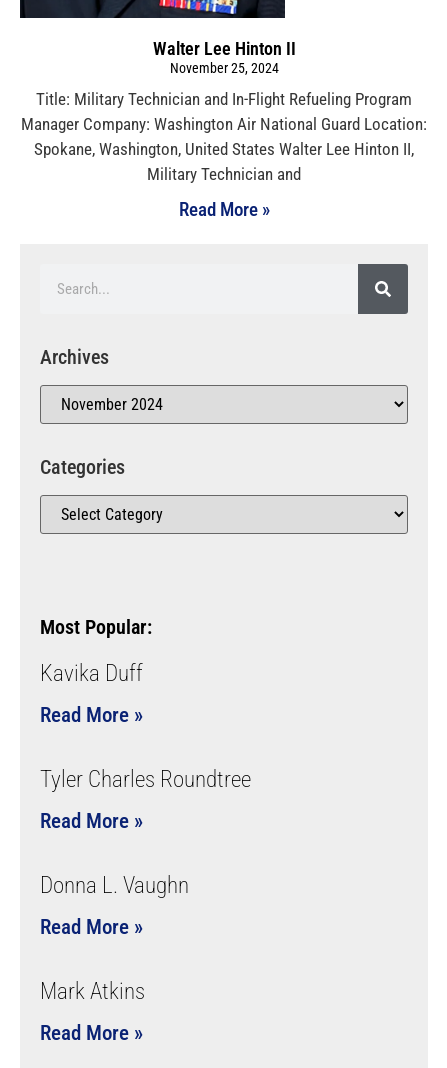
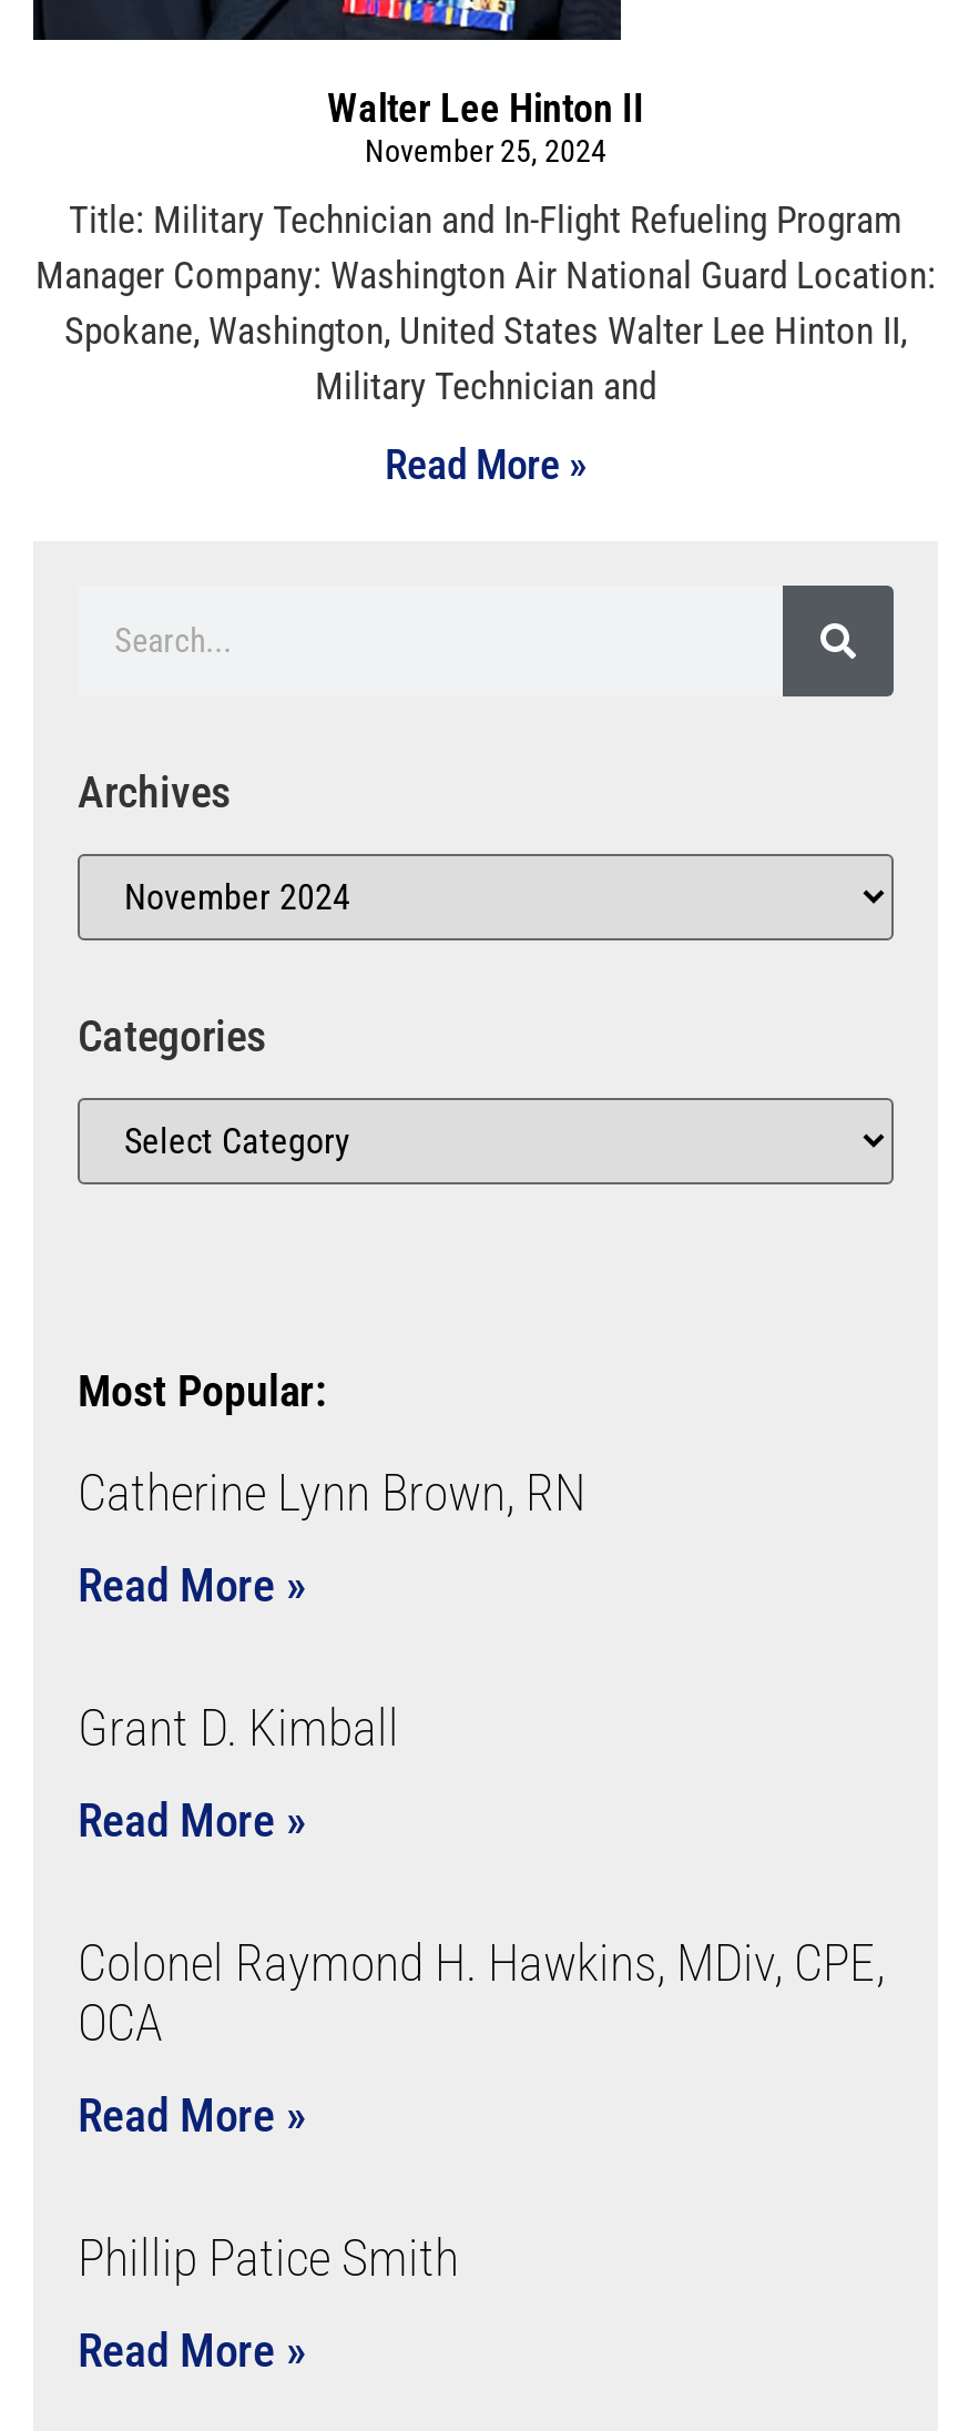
- Kavika Duff
+ Catherine Lynn Brown, RN

- Tyler Charles Roundtree
+ Grant D. Kimball

- Donna L. Vaughn
+ Colonel Raymond H. Hawkins, MDiv, CPE,
+ OCA

- Mark Atkins
+ Phillip Patice Smith
